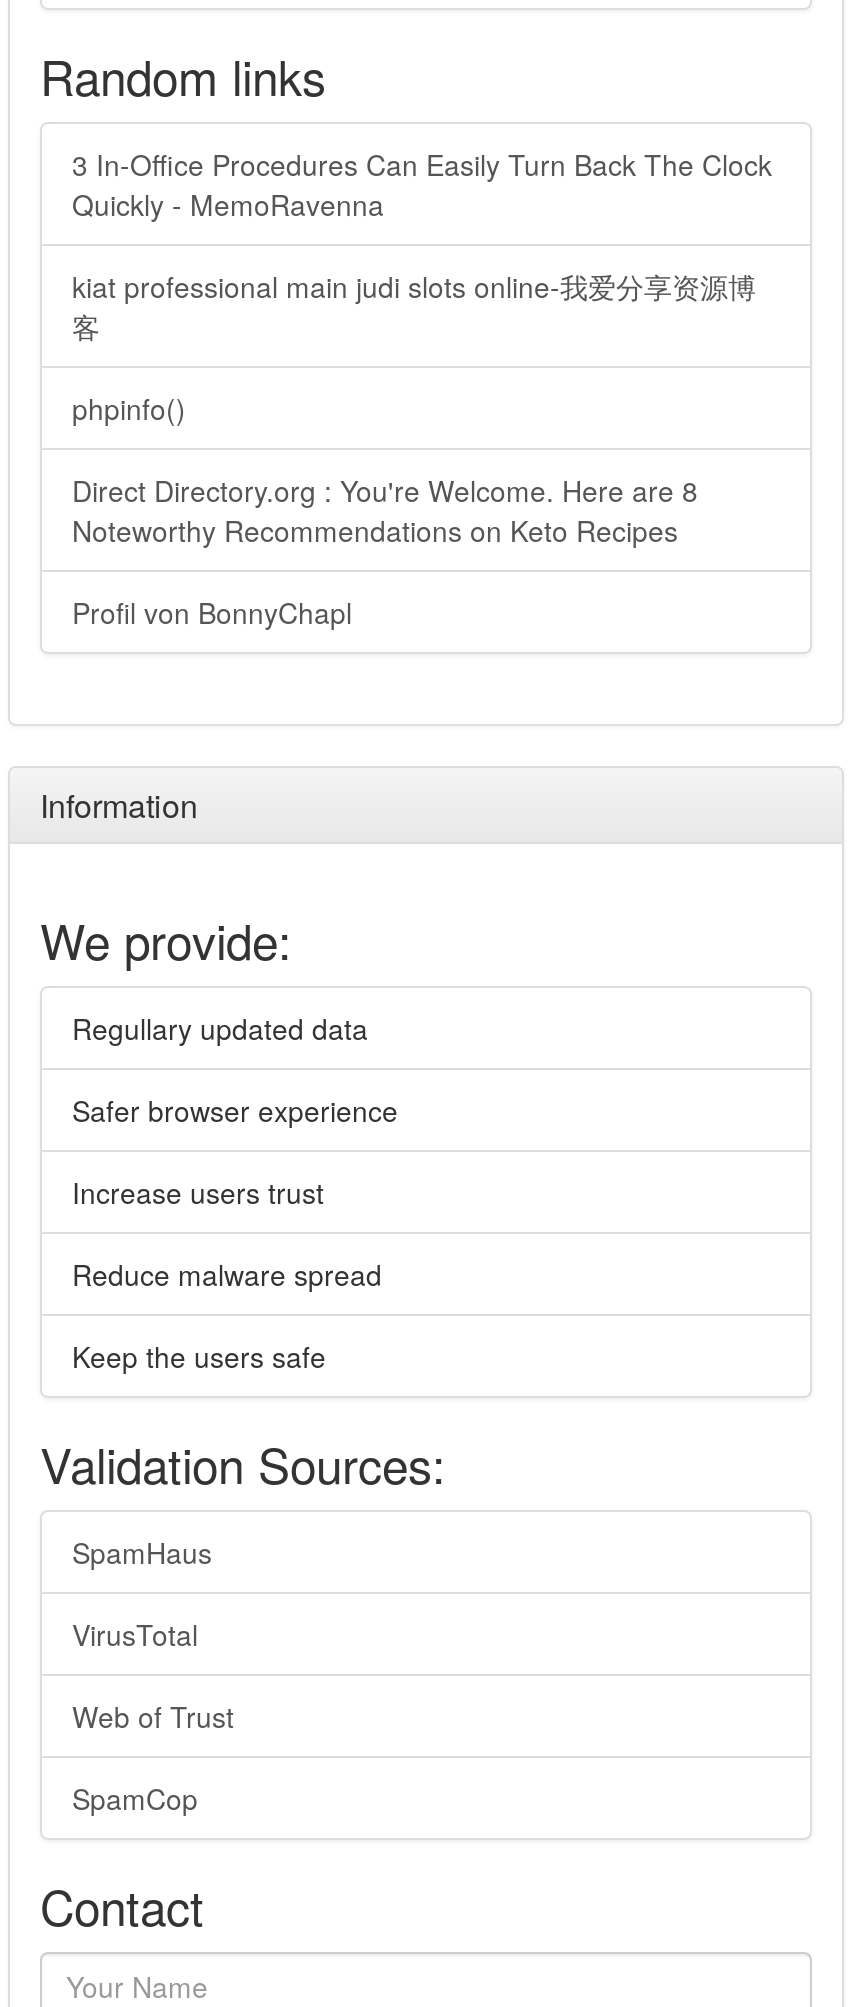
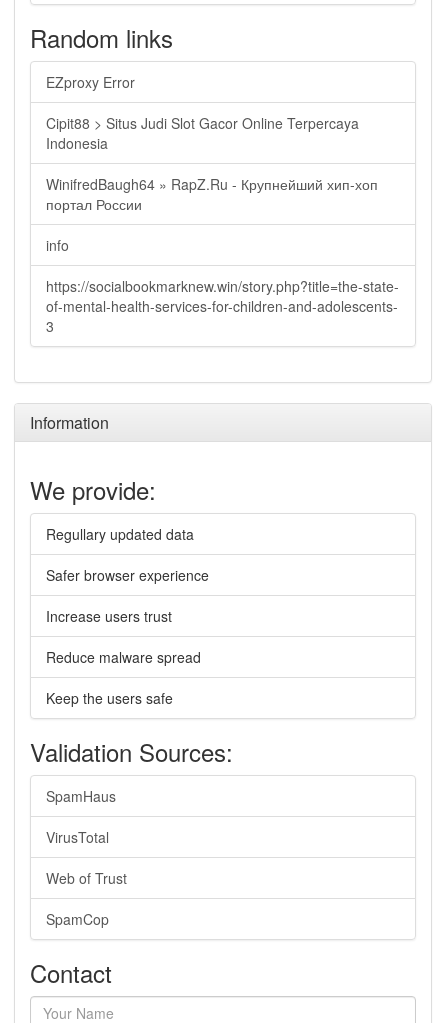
- 3 In-Office Procedures Can Easily Turn Back The Clock
- Quickly - MemoRavenna
+ EZproxy Error

- kiat professional main judi slots online-我爱分享资源博
- 客
+ Cipit88 > Situs Judi Slot Gacor Online Terpercaya
+ Indonesia

- phpinfo()
+ WinifredBaugh64 » RapZ.Ru - Крупнейший хип-хоп
+ портал России

- Direct Directory.org : You're Welcome. Here are 8
- Noteworthy Recommendations on Keto Recipes
+ info

- Profil von BonnyChapl
+ https://socialbookmarknew.win/story.php?title=the-state-
+ of-mental-health-services-for-children-and-adolescents-
+ 3
